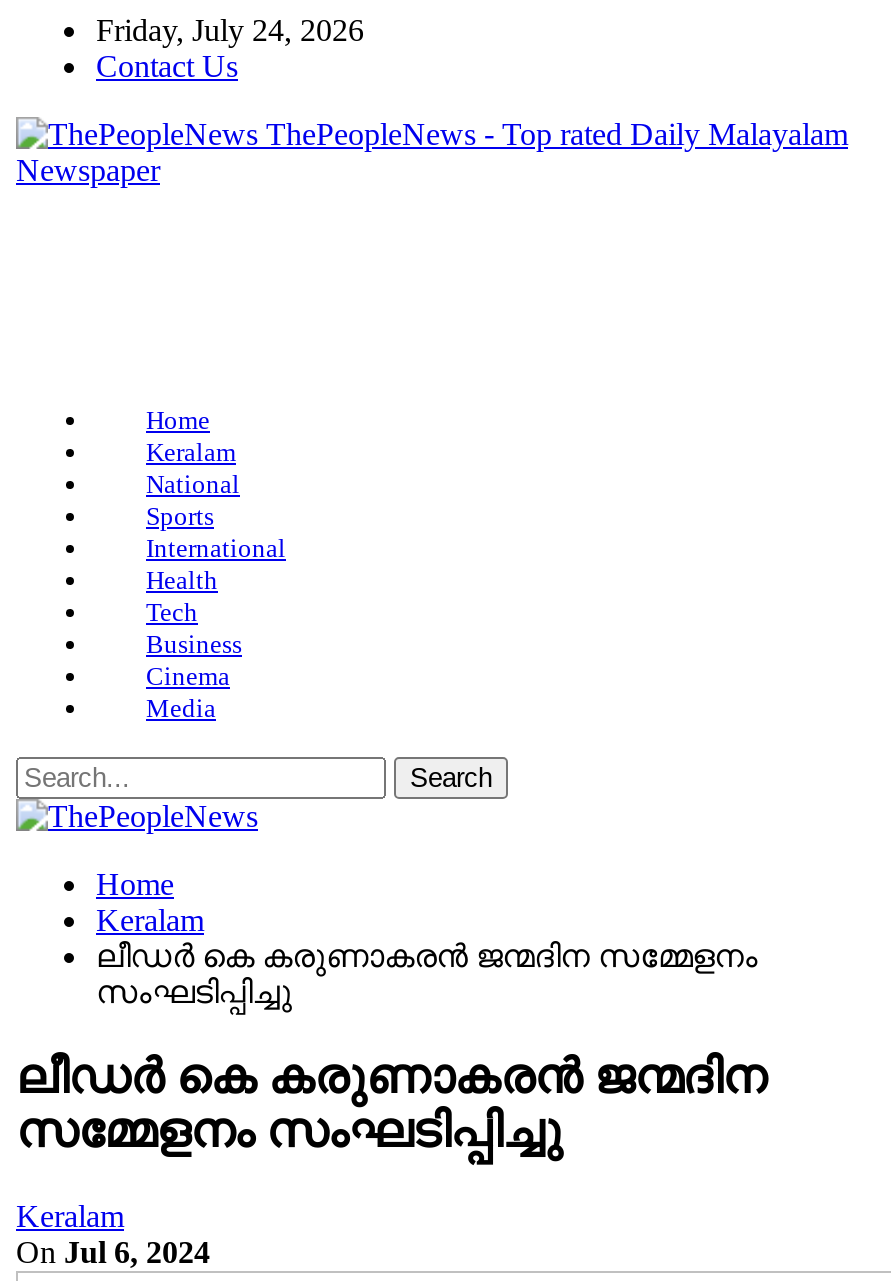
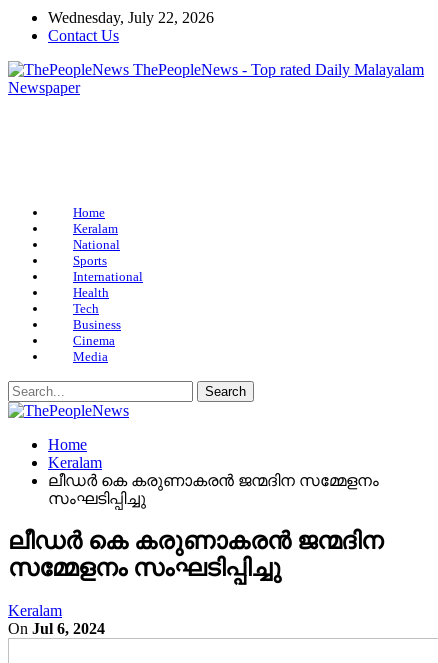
- Friday, July 24, 2026
+ Wednesday, July 22, 2026
